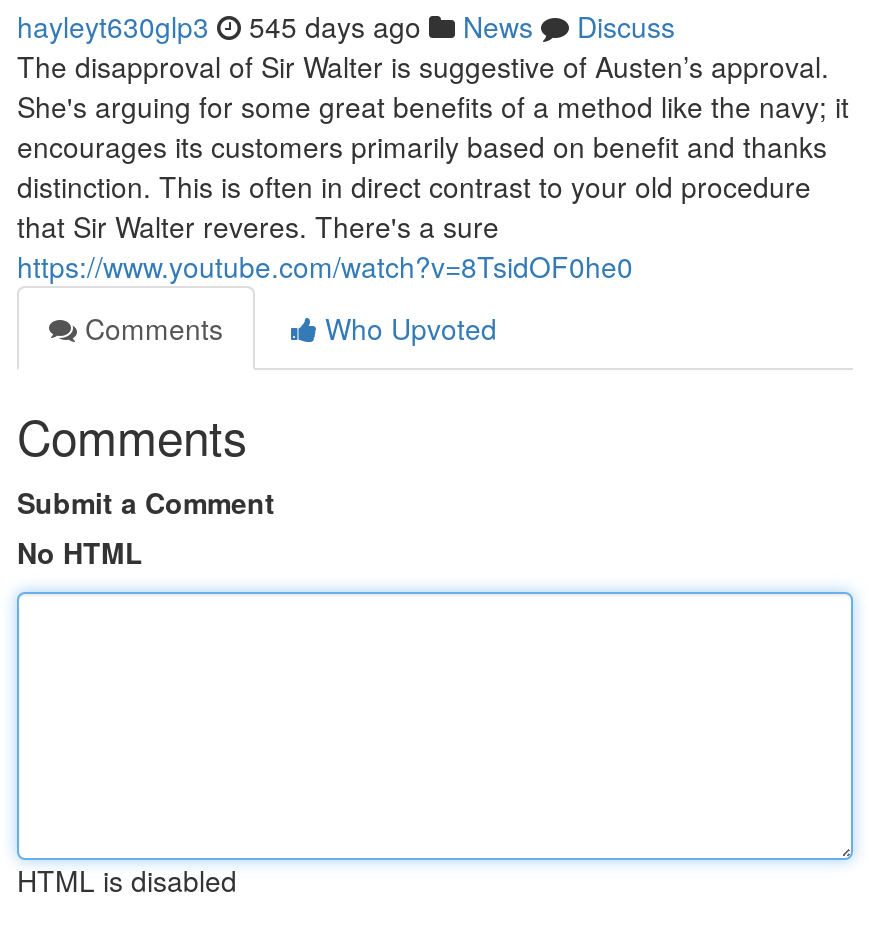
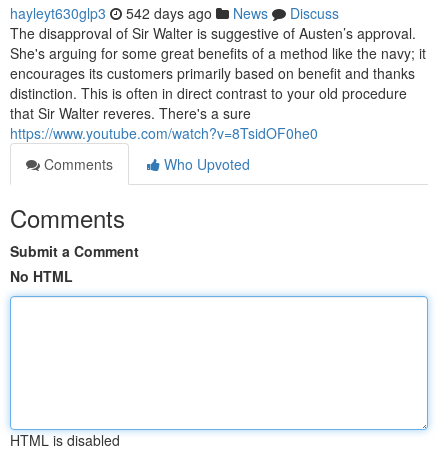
- hayleyt630glp3 545 days ago News Discuss
+ hayleyt630glp3 542 days ago News Discuss
